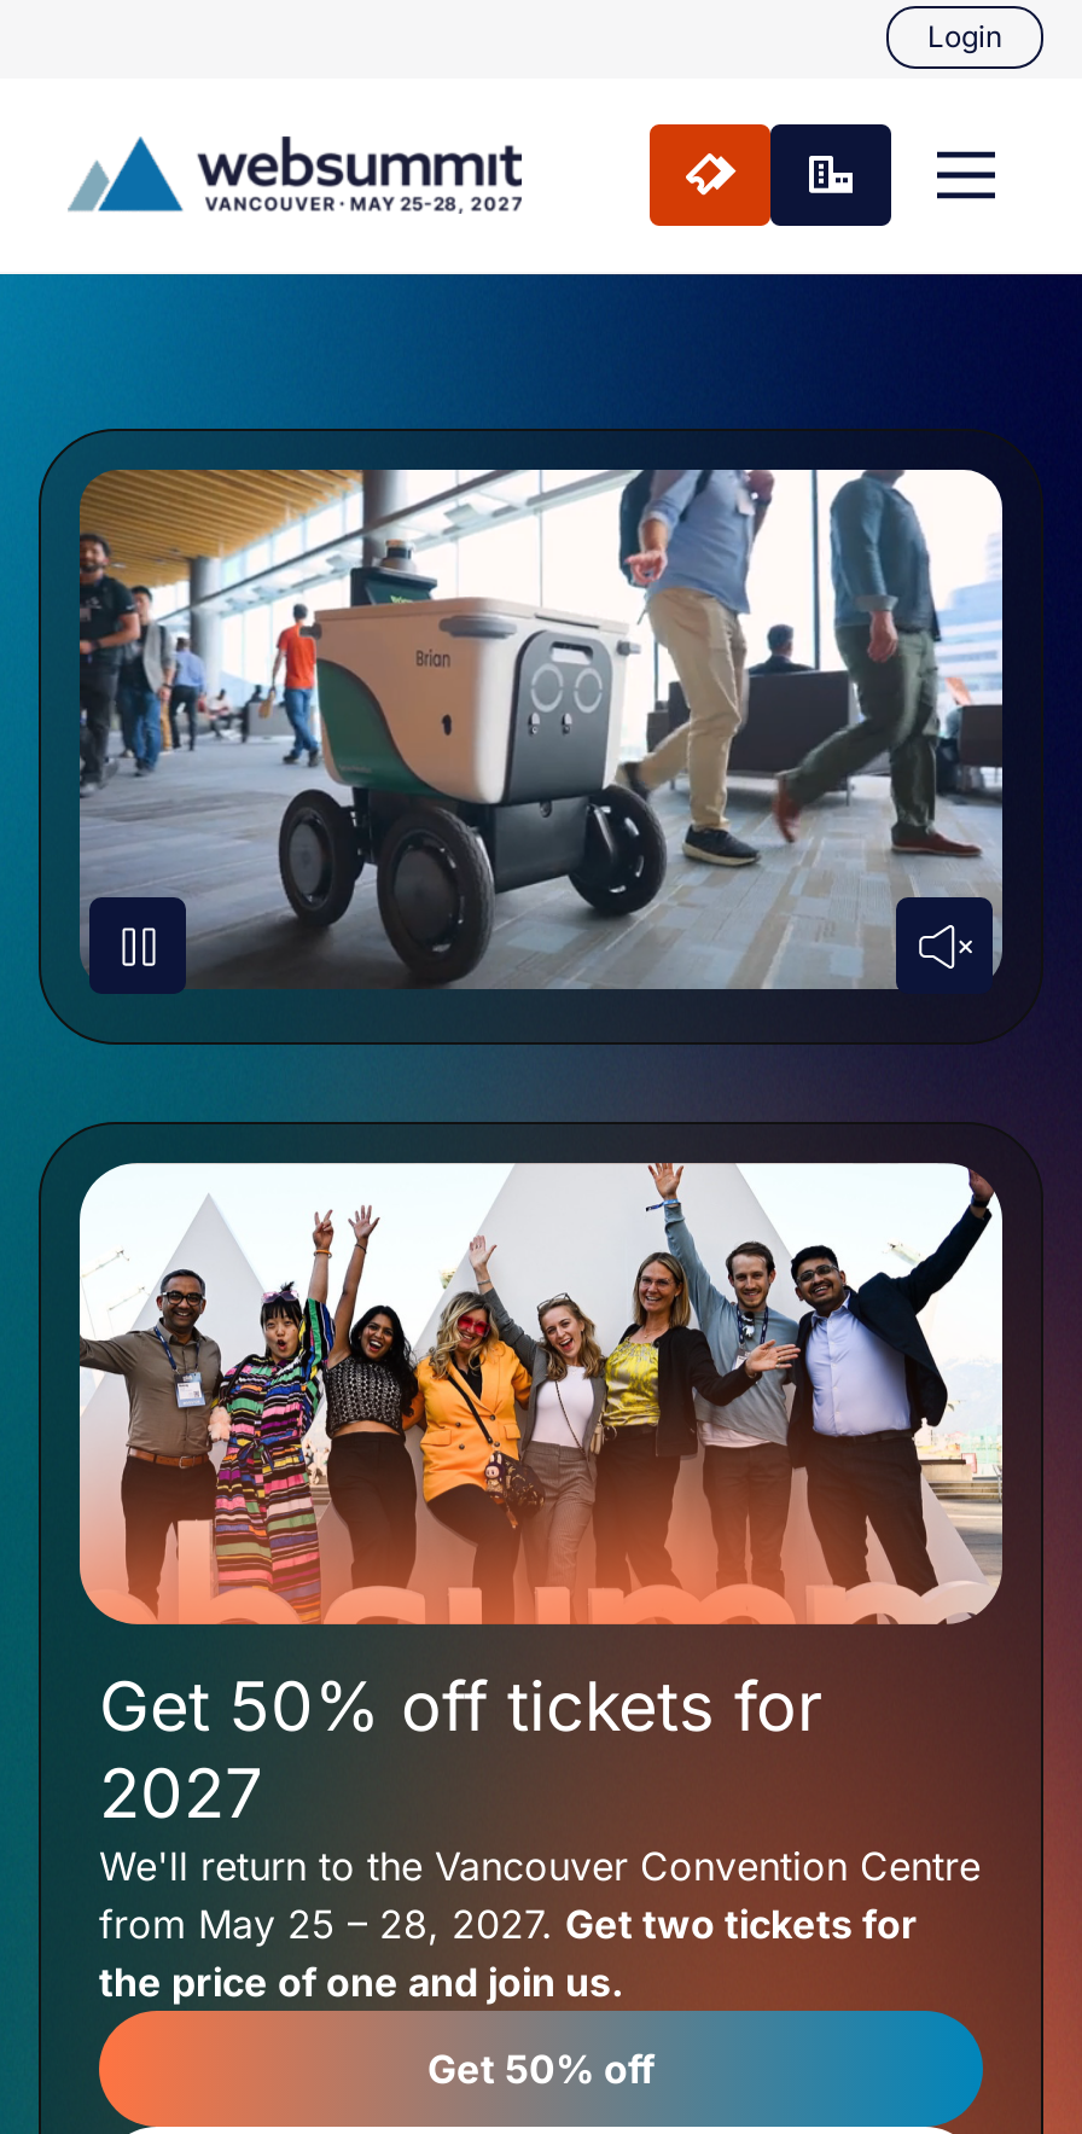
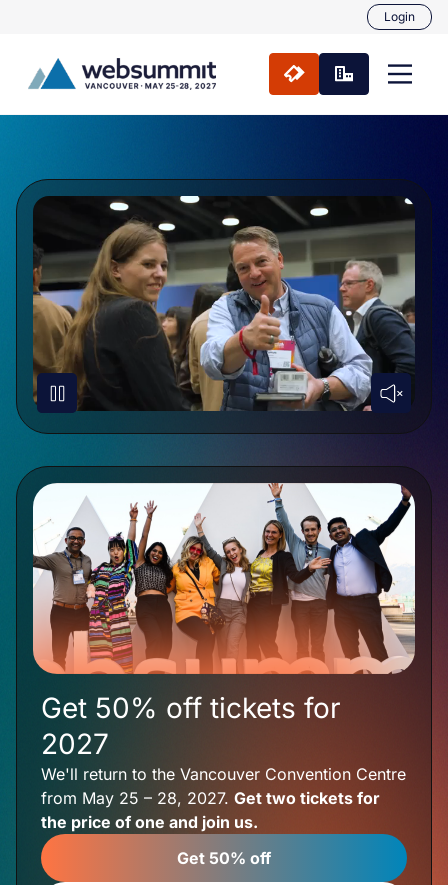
- [image]
+ [image]
